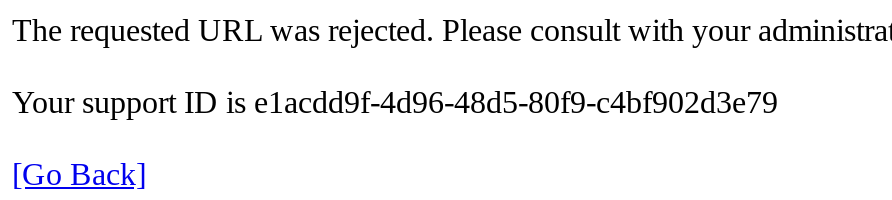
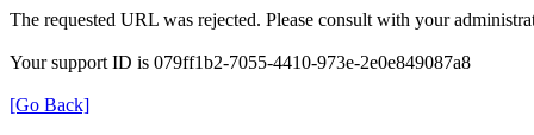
- Your support ID is e1acdd9f-4d96-48d5-80f9-c4bf902d3e79
+ Your support ID is 079ff1b2-7055-4410-973e-2e0e849087a8
